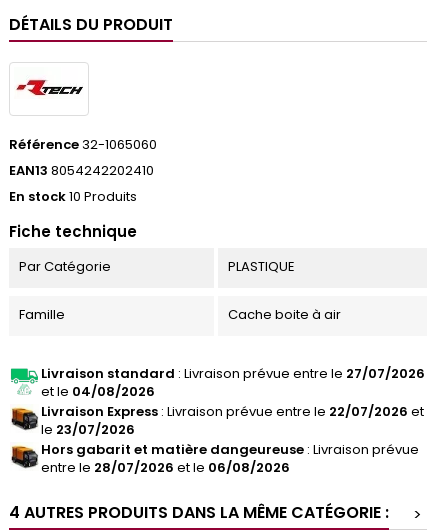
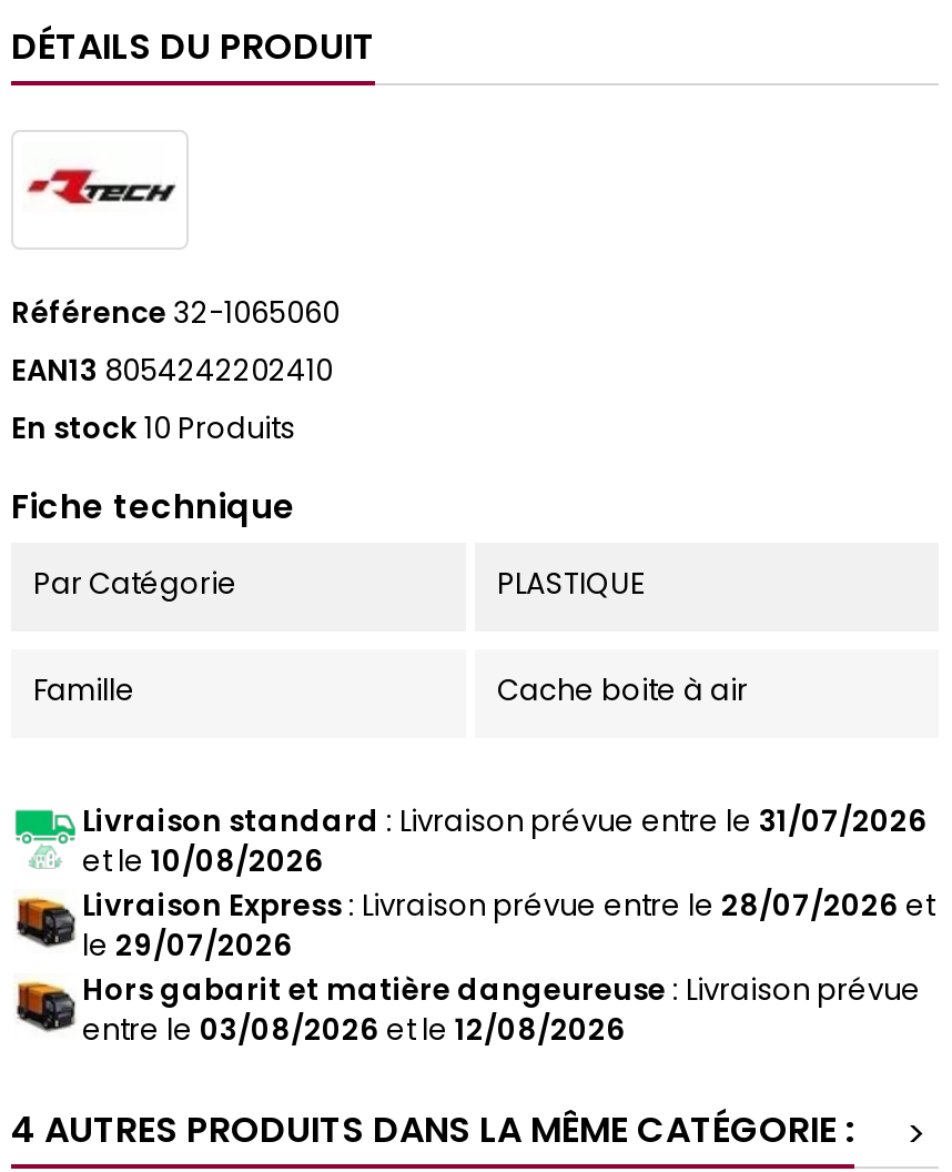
- Livraison standard: Livraison prévue entre le 27/07/2026
+ Livraison standard: Livraison prévue entre le 31/07/2026

- et le 04/08/2026
+ et le 10/08/2026

- Livraison Express: Livraison prévue entre le 22/07/2026 et
+ Livraison Express: Livraison prévue entre le 28/07/2026 et

- le 23/07/2026
+ le 29/07/2026

- entre le 28/07/2026 et le 06/08/2026
+ entre le 03/08/2026 et le 12/08/2026
